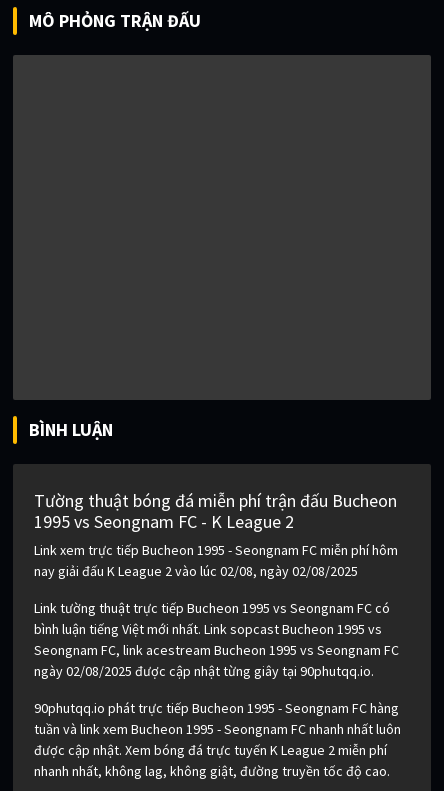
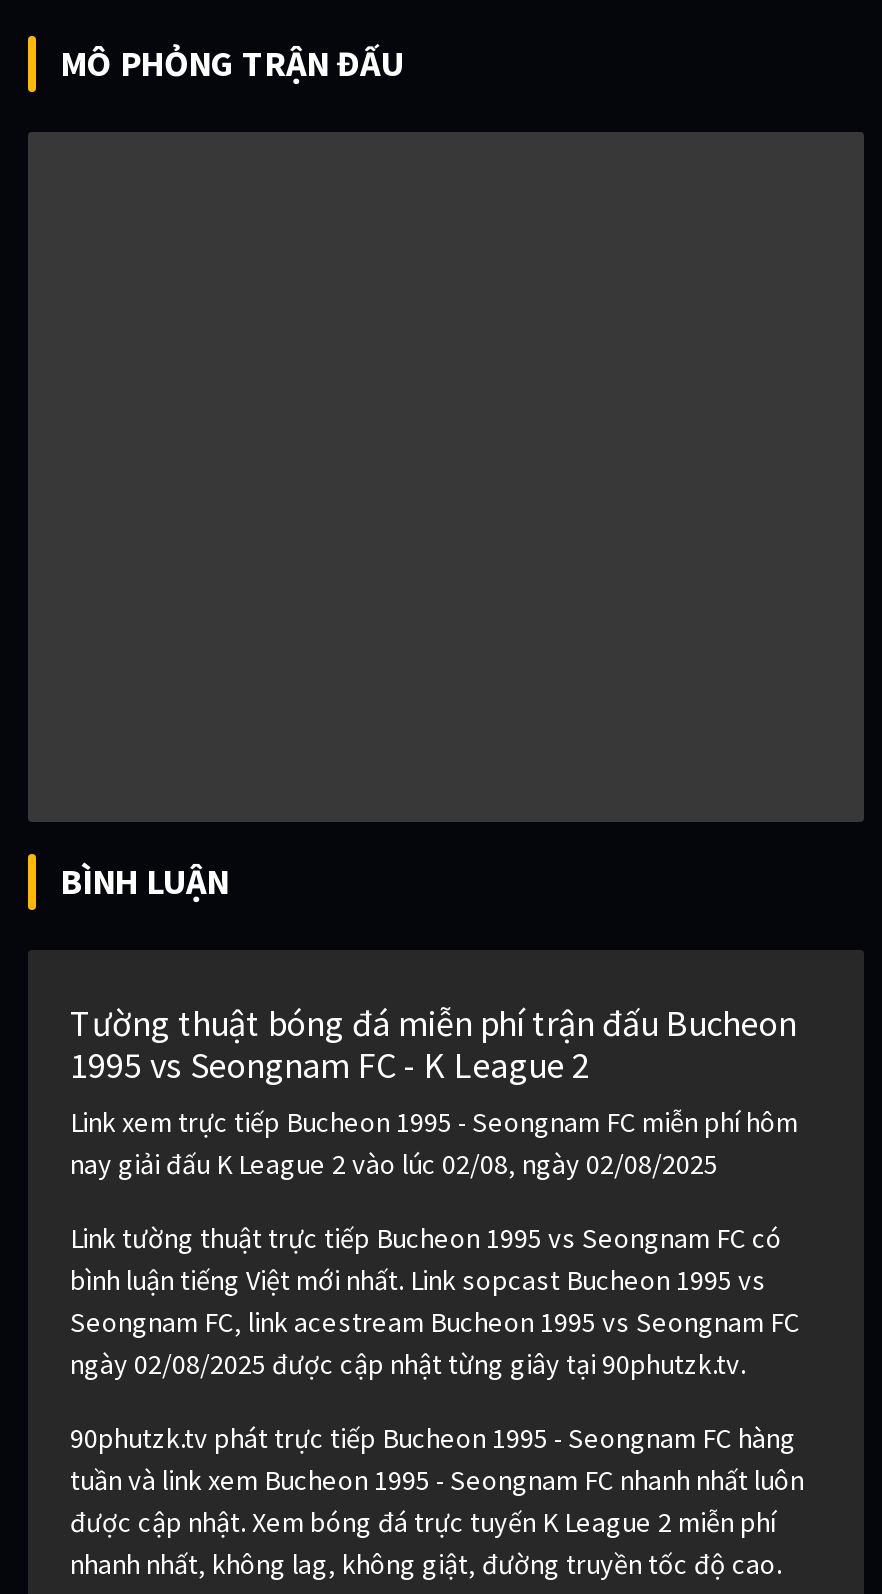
- ngày 02/08/2025 được cập nhật từng giây tại 90phutqq.io.
+ ngày 02/08/2025 được cập nhật từng giây tại 90phutzk.tv.

- 90phutqq.io phát trực tiếp Bucheon 1995 - Seongnam FC hàng
+ 90phutzk.tv phát trực tiếp Bucheon 1995 - Seongnam FC hàng
